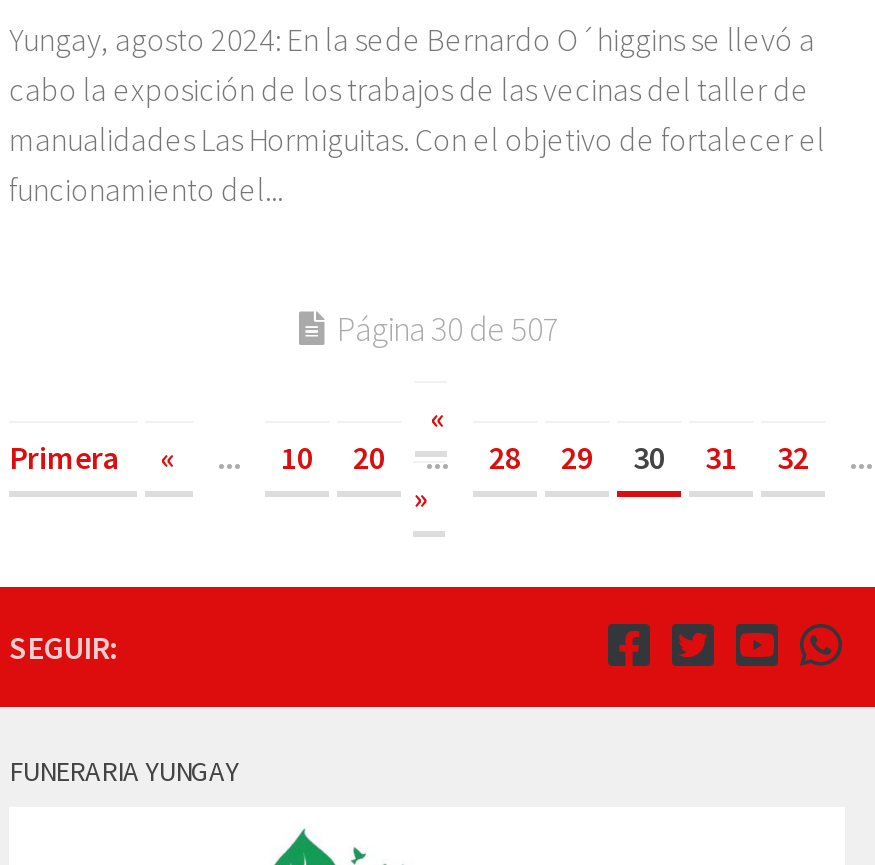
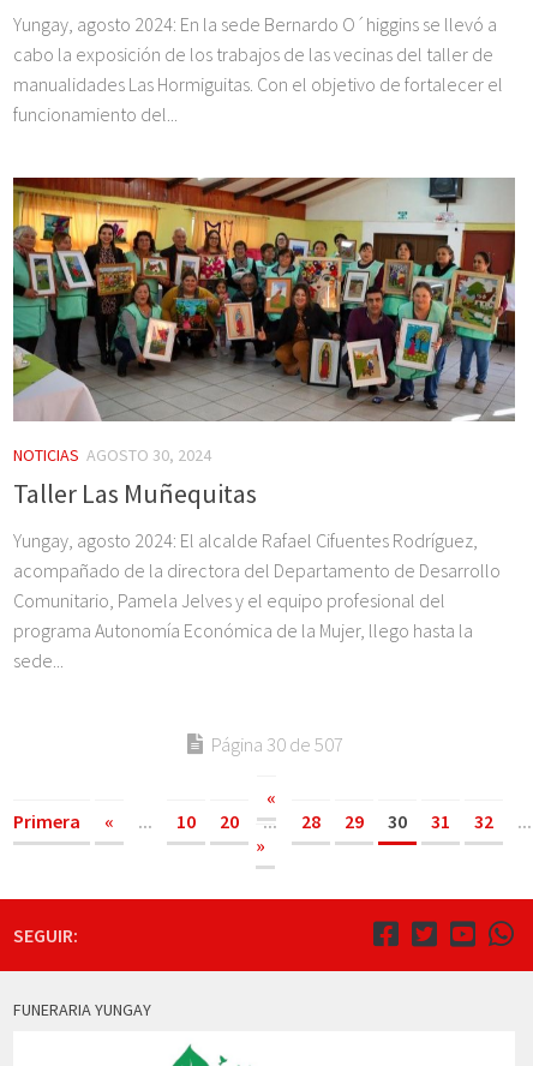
+ [image]
+ NOTICIAS AGOSTO 30, 2024
+ Taller Las Muñequitas
+ Yungay, agosto 2024: El alcalde Rafael Cifuentes Rodríguez,
+ acompañado de la directora del Departamento de Desarrollo
+ Comunitario, Pamela Jelves y el equipo profesional del
+ programa Autonomía Económica de la Mujer, llego hasta la
+ sede...
